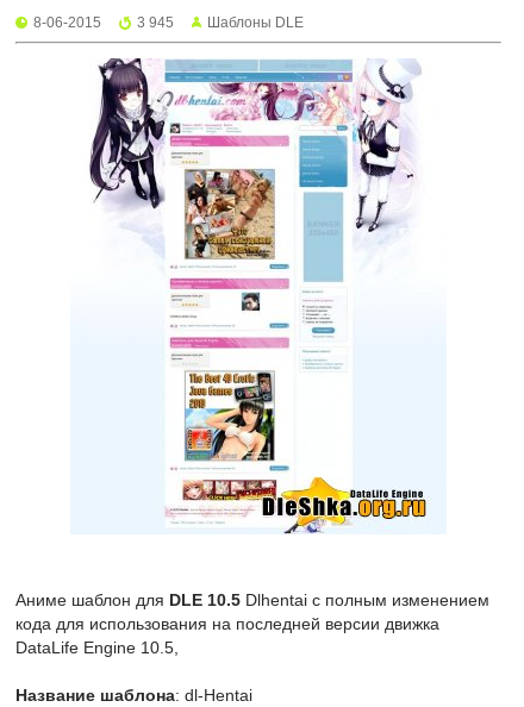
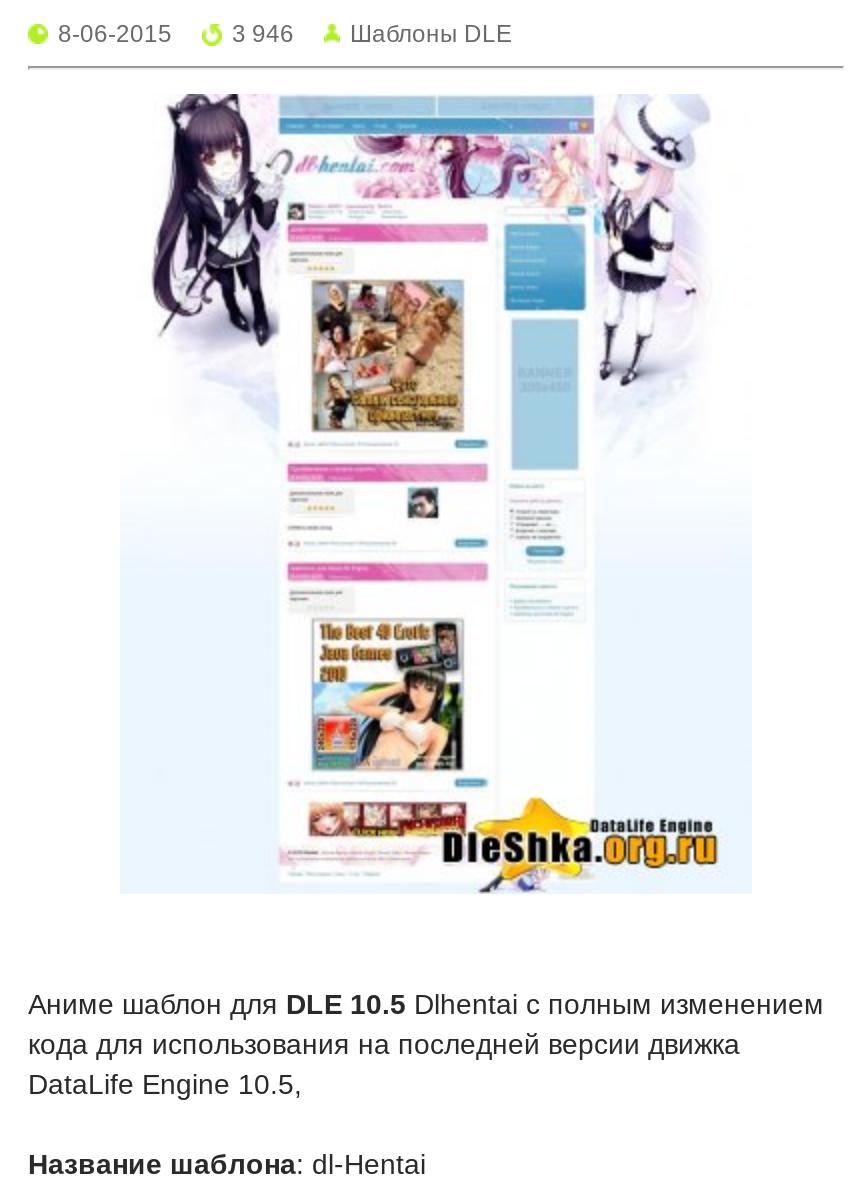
- 3 945 Шаблоны DLE
+ 3 946 Шаблоны DLE
